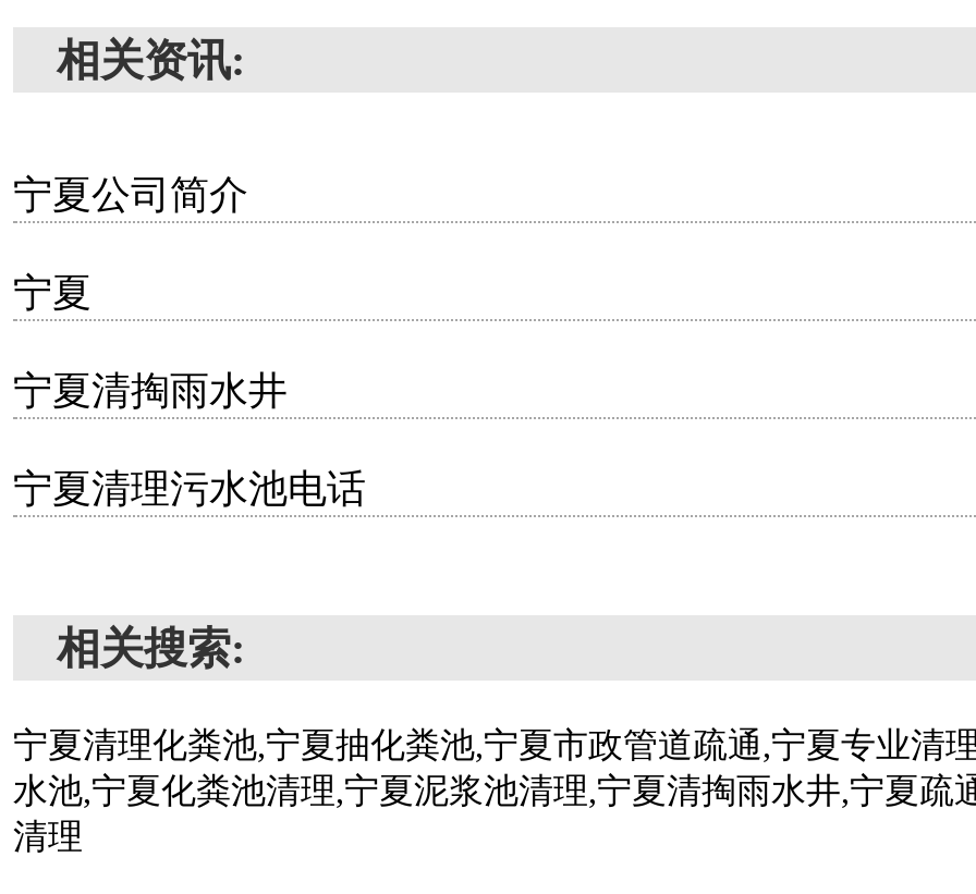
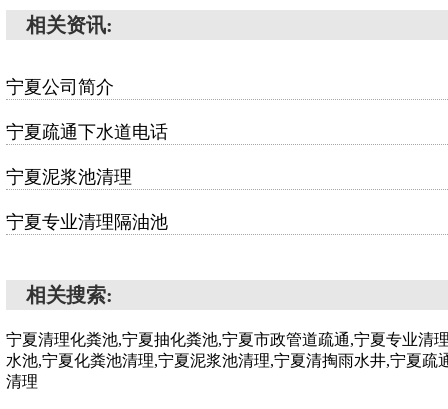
- 宁夏
+ 宁夏疏通下水道电话

- 宁夏清掏雨水井
+ 宁夏泥浆池清理

- 宁夏清理污水池电话
+ 宁夏专业清理隔油池
